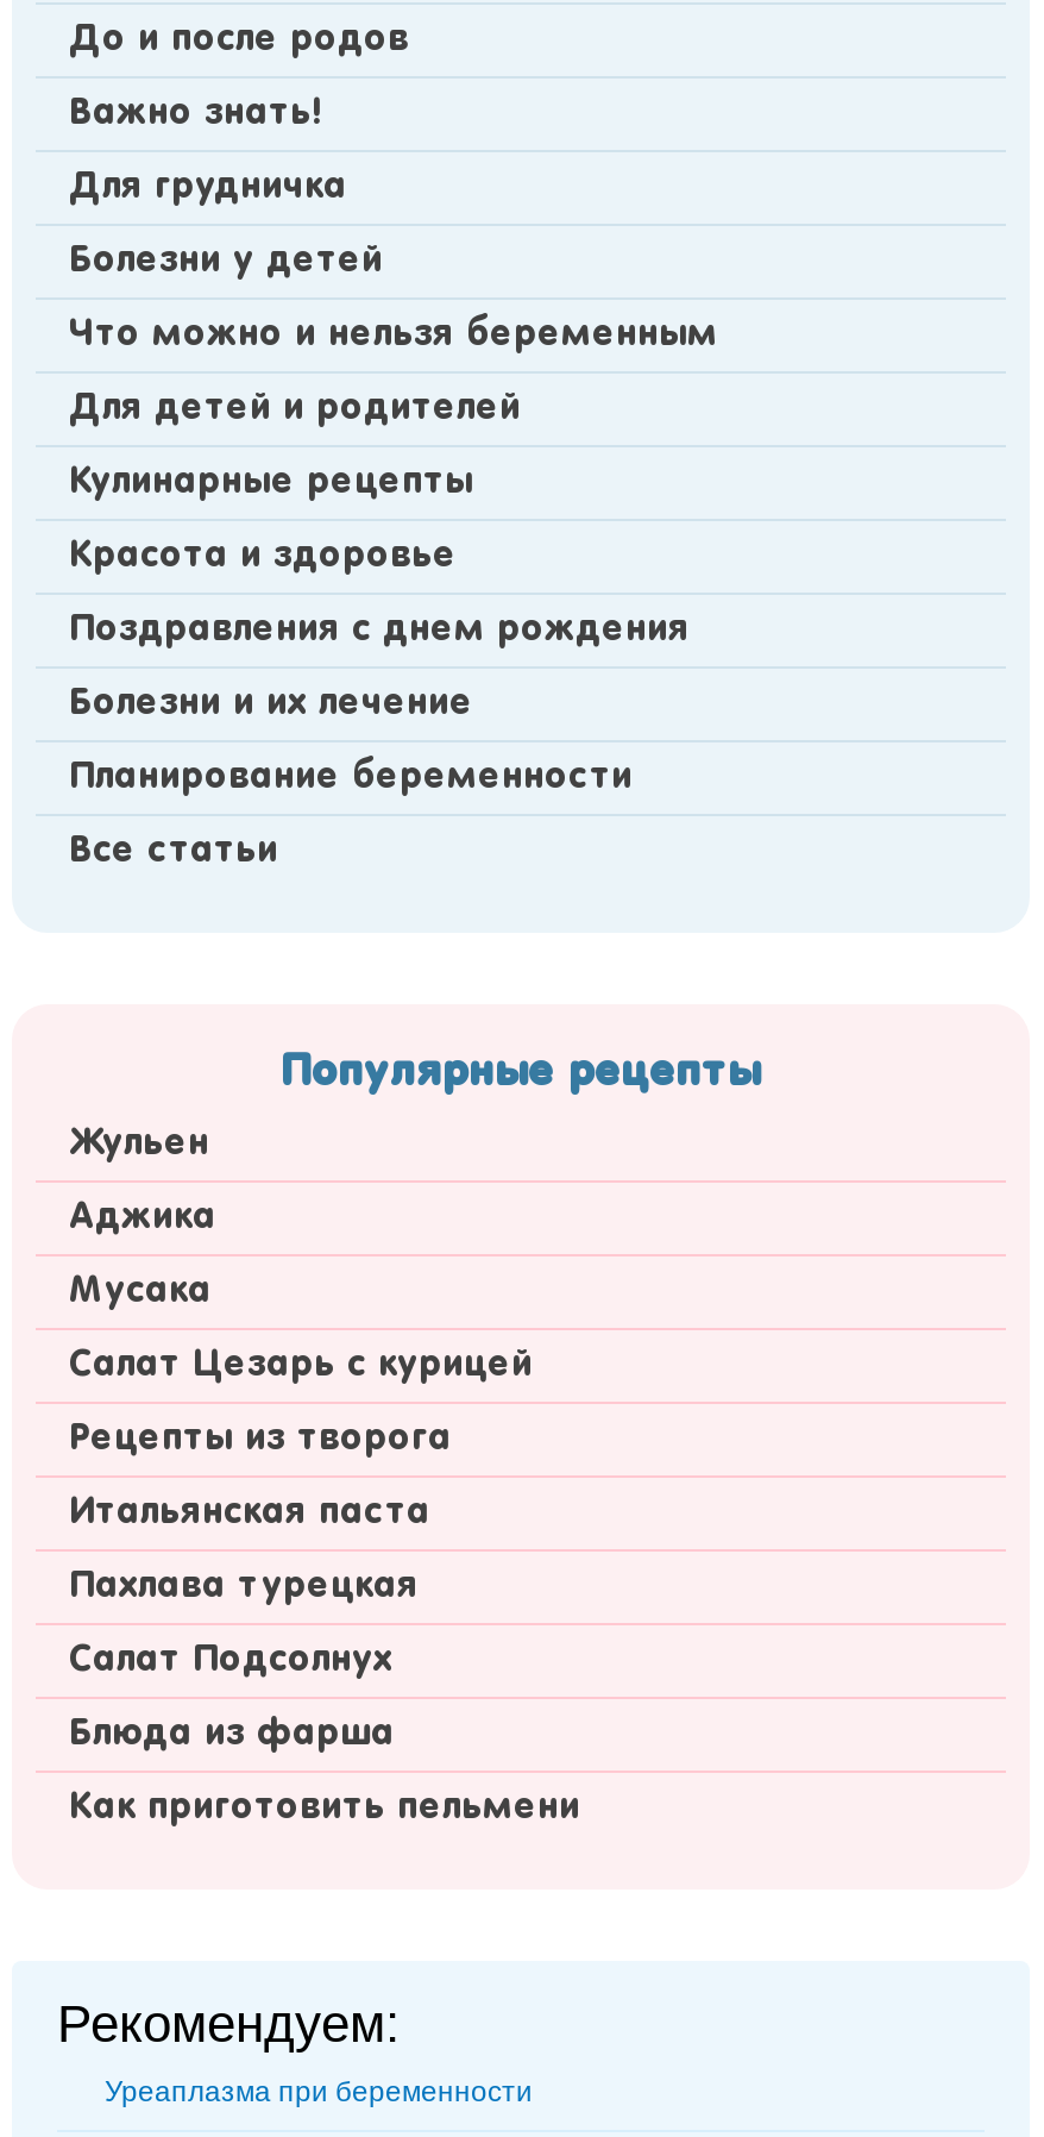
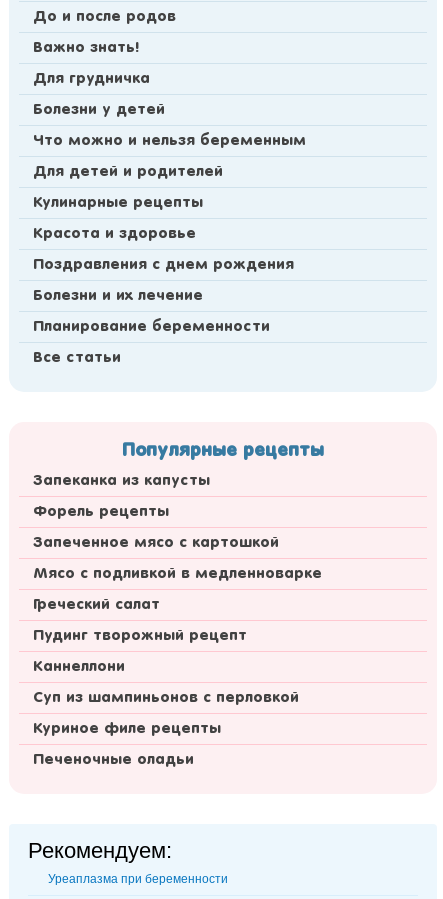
- Жульен
+ Запеканка из капусты

- Аджика
+ Форель рецепты

- Мусака
+ Запеченное мясо с картошкой

- Салат Цезарь с курицей
+ Мясо с подливкой в медленноварке

- Рецепты из творога
+ Греческий салат

- Итальянская паста
+ Пудинг творожный рецепт

- Пахлава турецкая
+ Каннеллони

- Салат Подсолнух
+ Суп из шампиньонов с перловкой

- Блюда из фарша
+ Куриное филе рецепты

- Как приготовить пельмени
+ Печеночные оладьи
